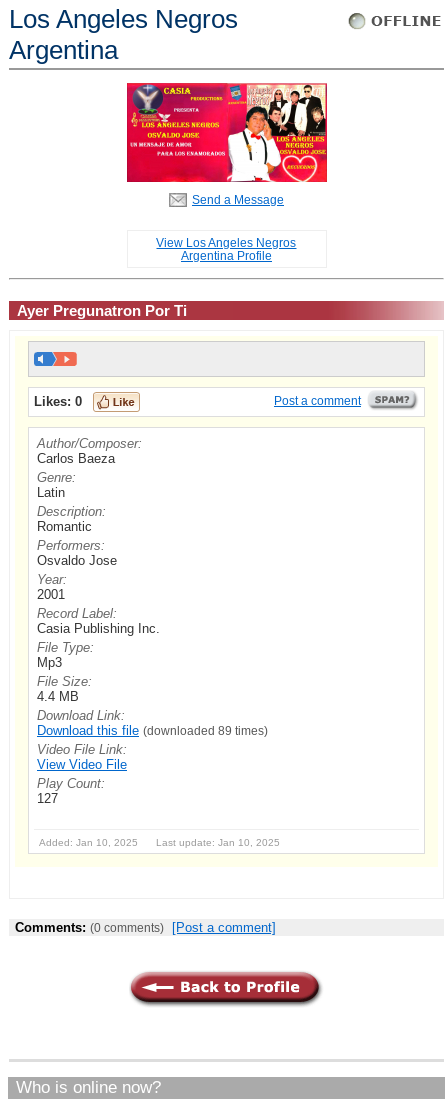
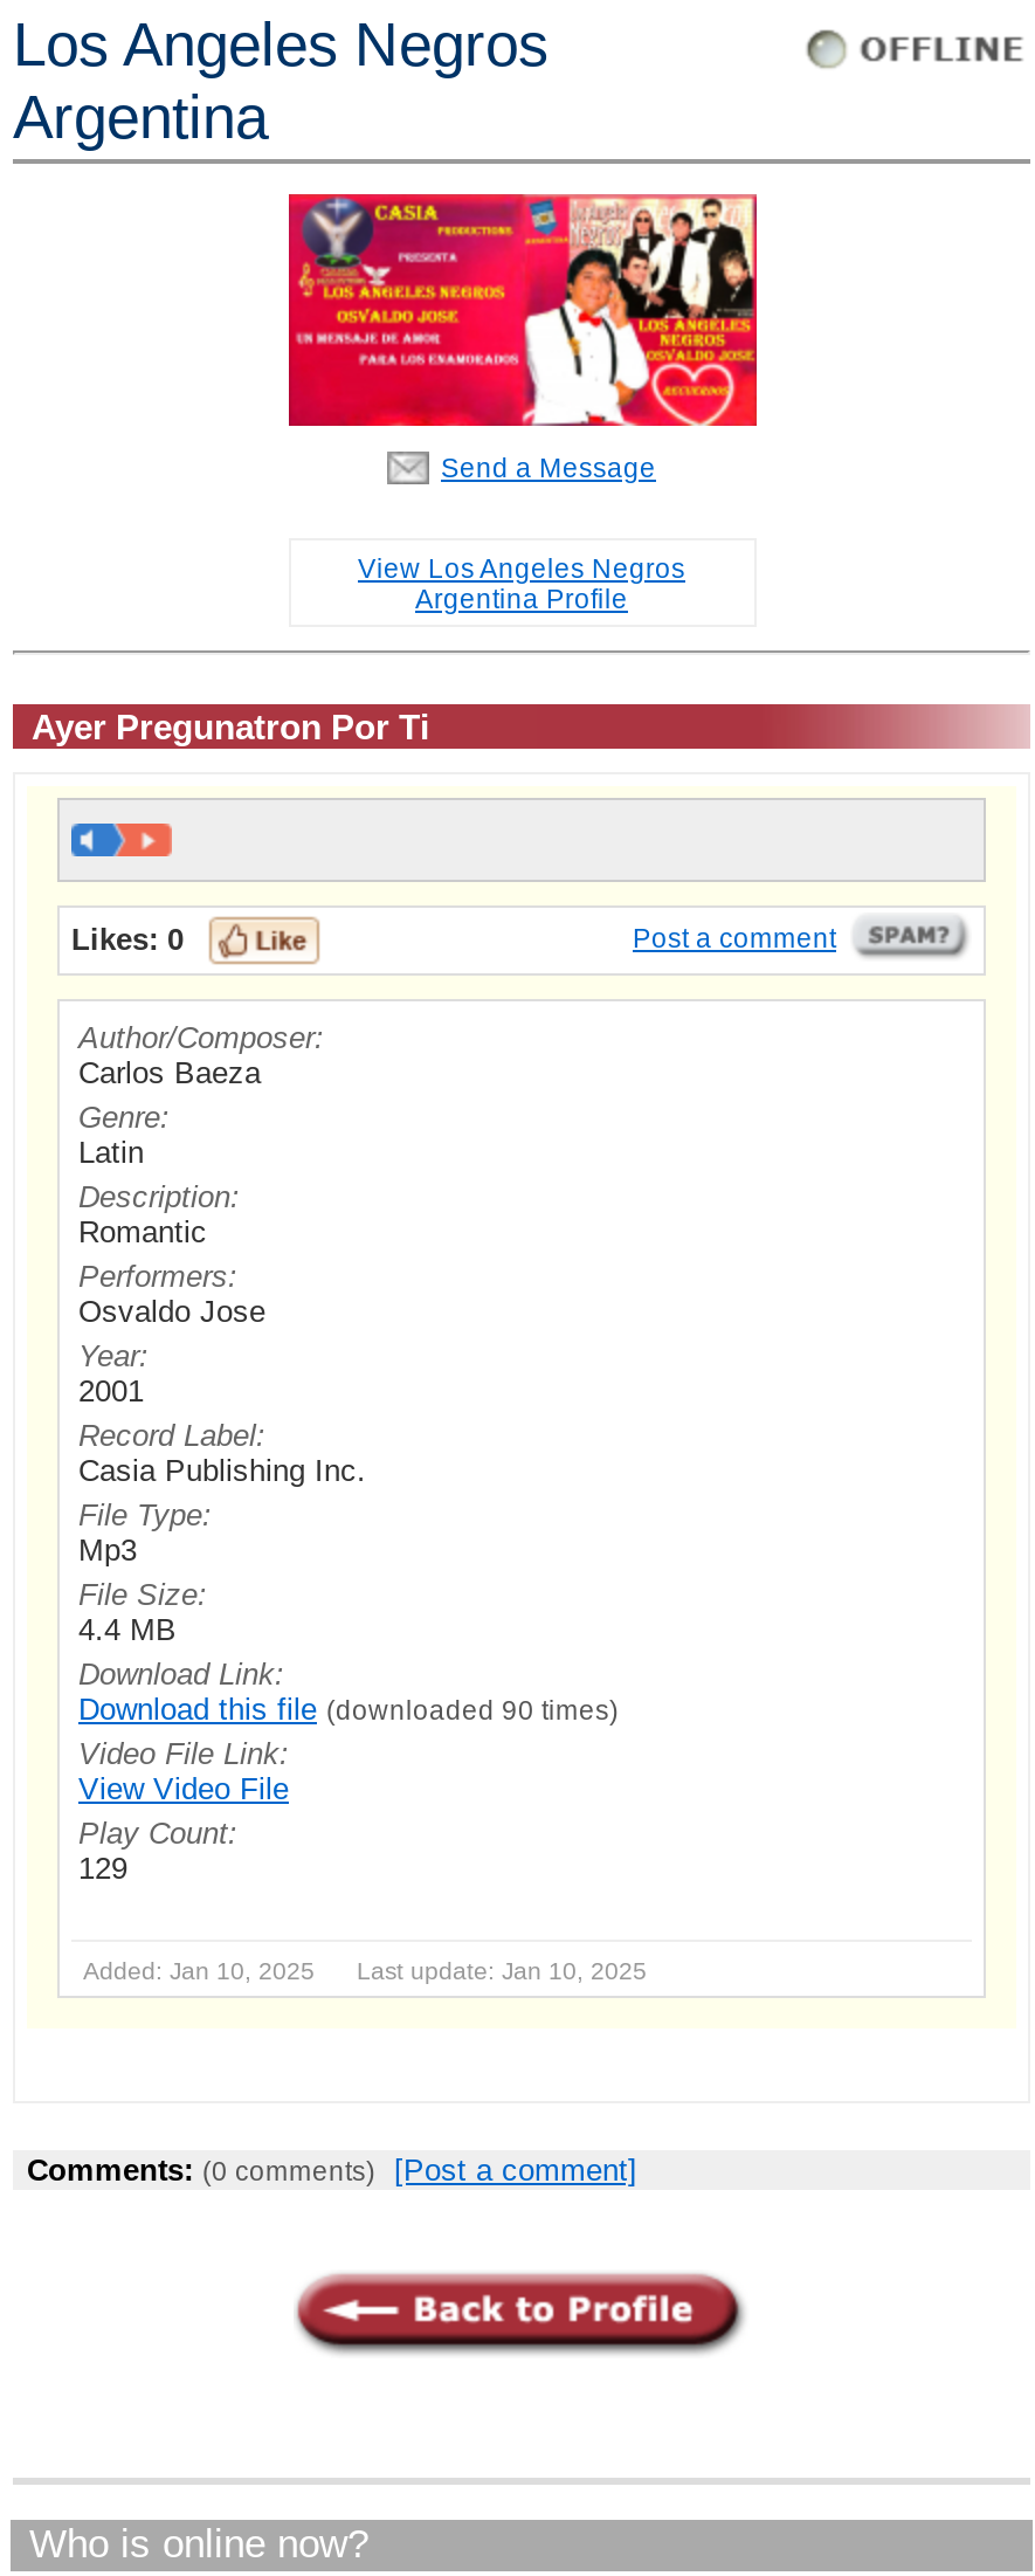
- Download this file (downloaded 89 times)
+ Download this file (downloaded 90 times)

- 127
+ 129
